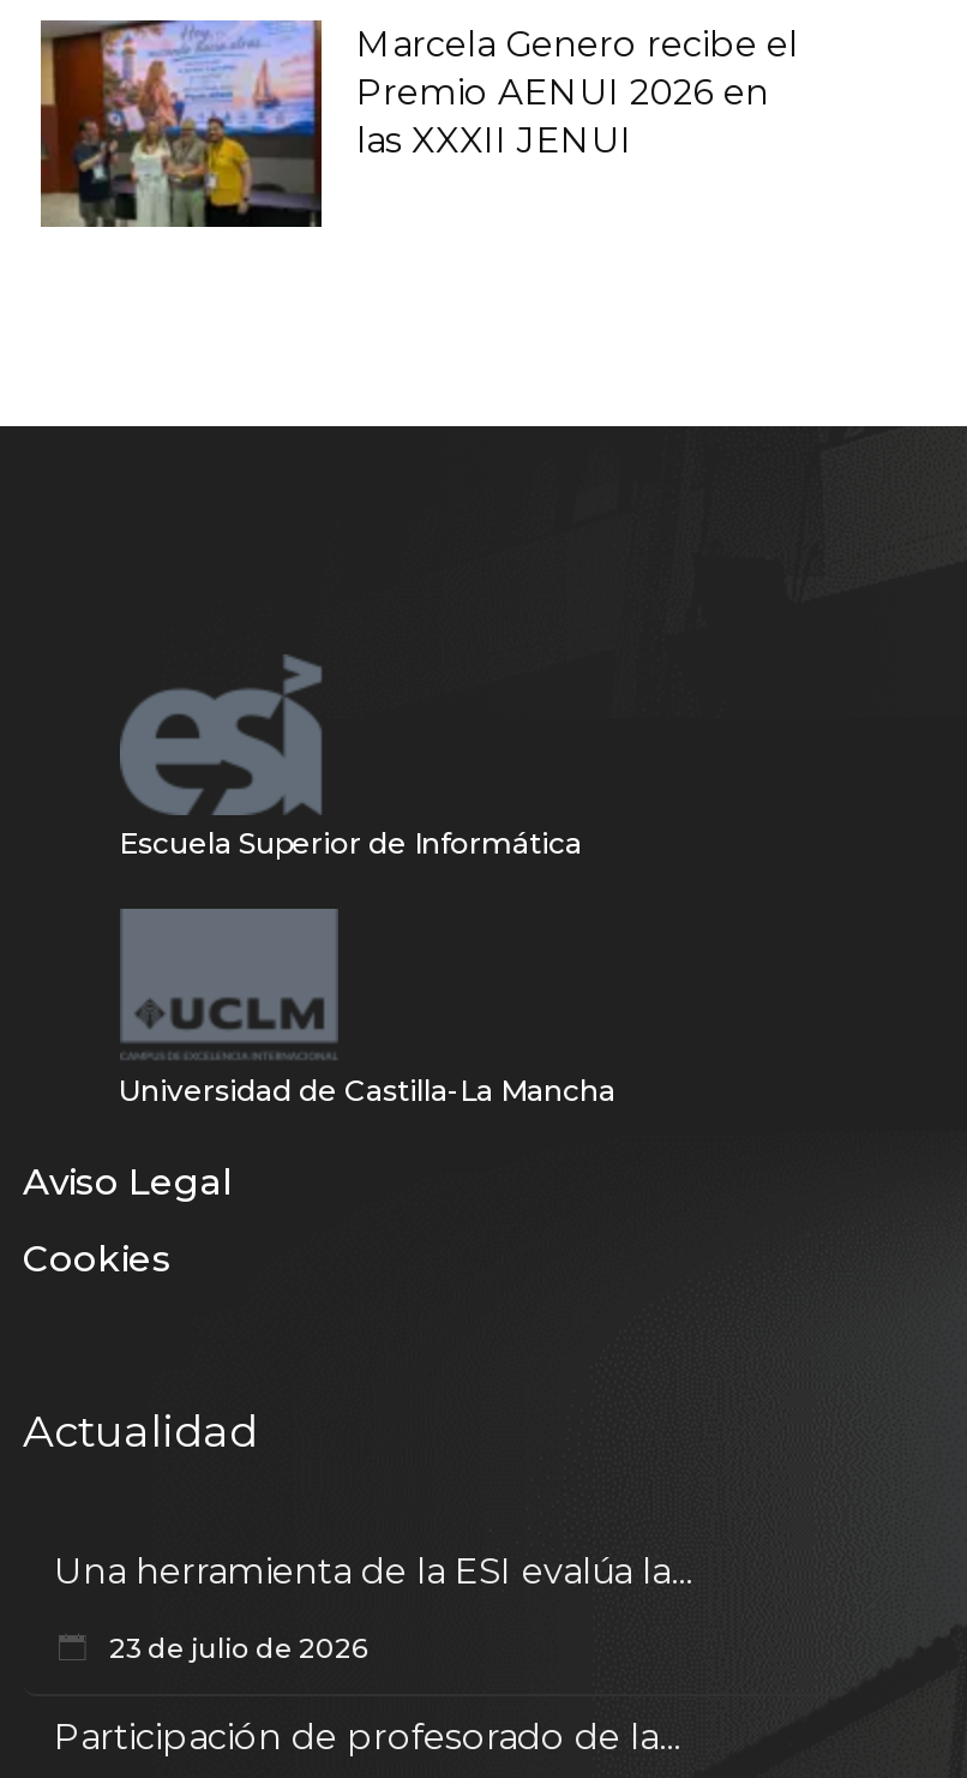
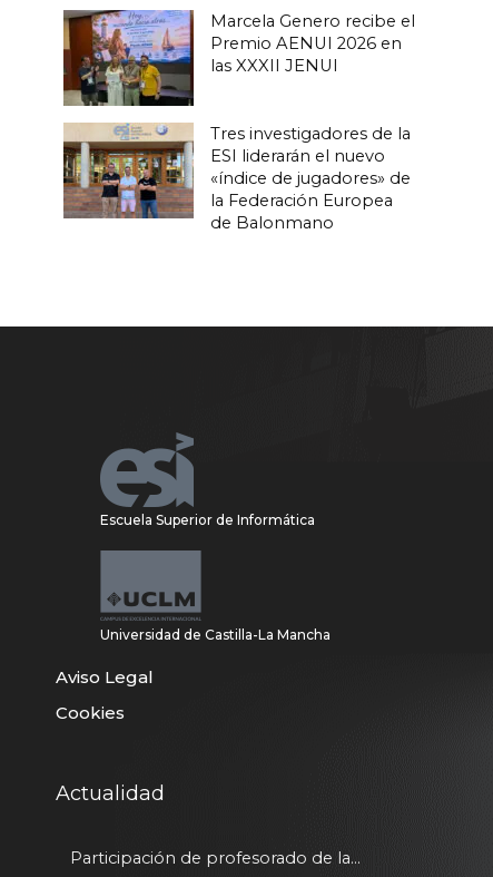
+ [image]
+ Tres investigadores de la
+ ESI liderarán el nuevo
+ «índice de jugadores» de
+ la Federación Europea
+ de Balonmano

moved down: Escuela Superior de Informática | Universidad de Castilla-La Mancha | Aviso Legal | Cookies | Actualidad

- Una herramienta de la ESI evalúa la...
- 23 de julio de 2026
